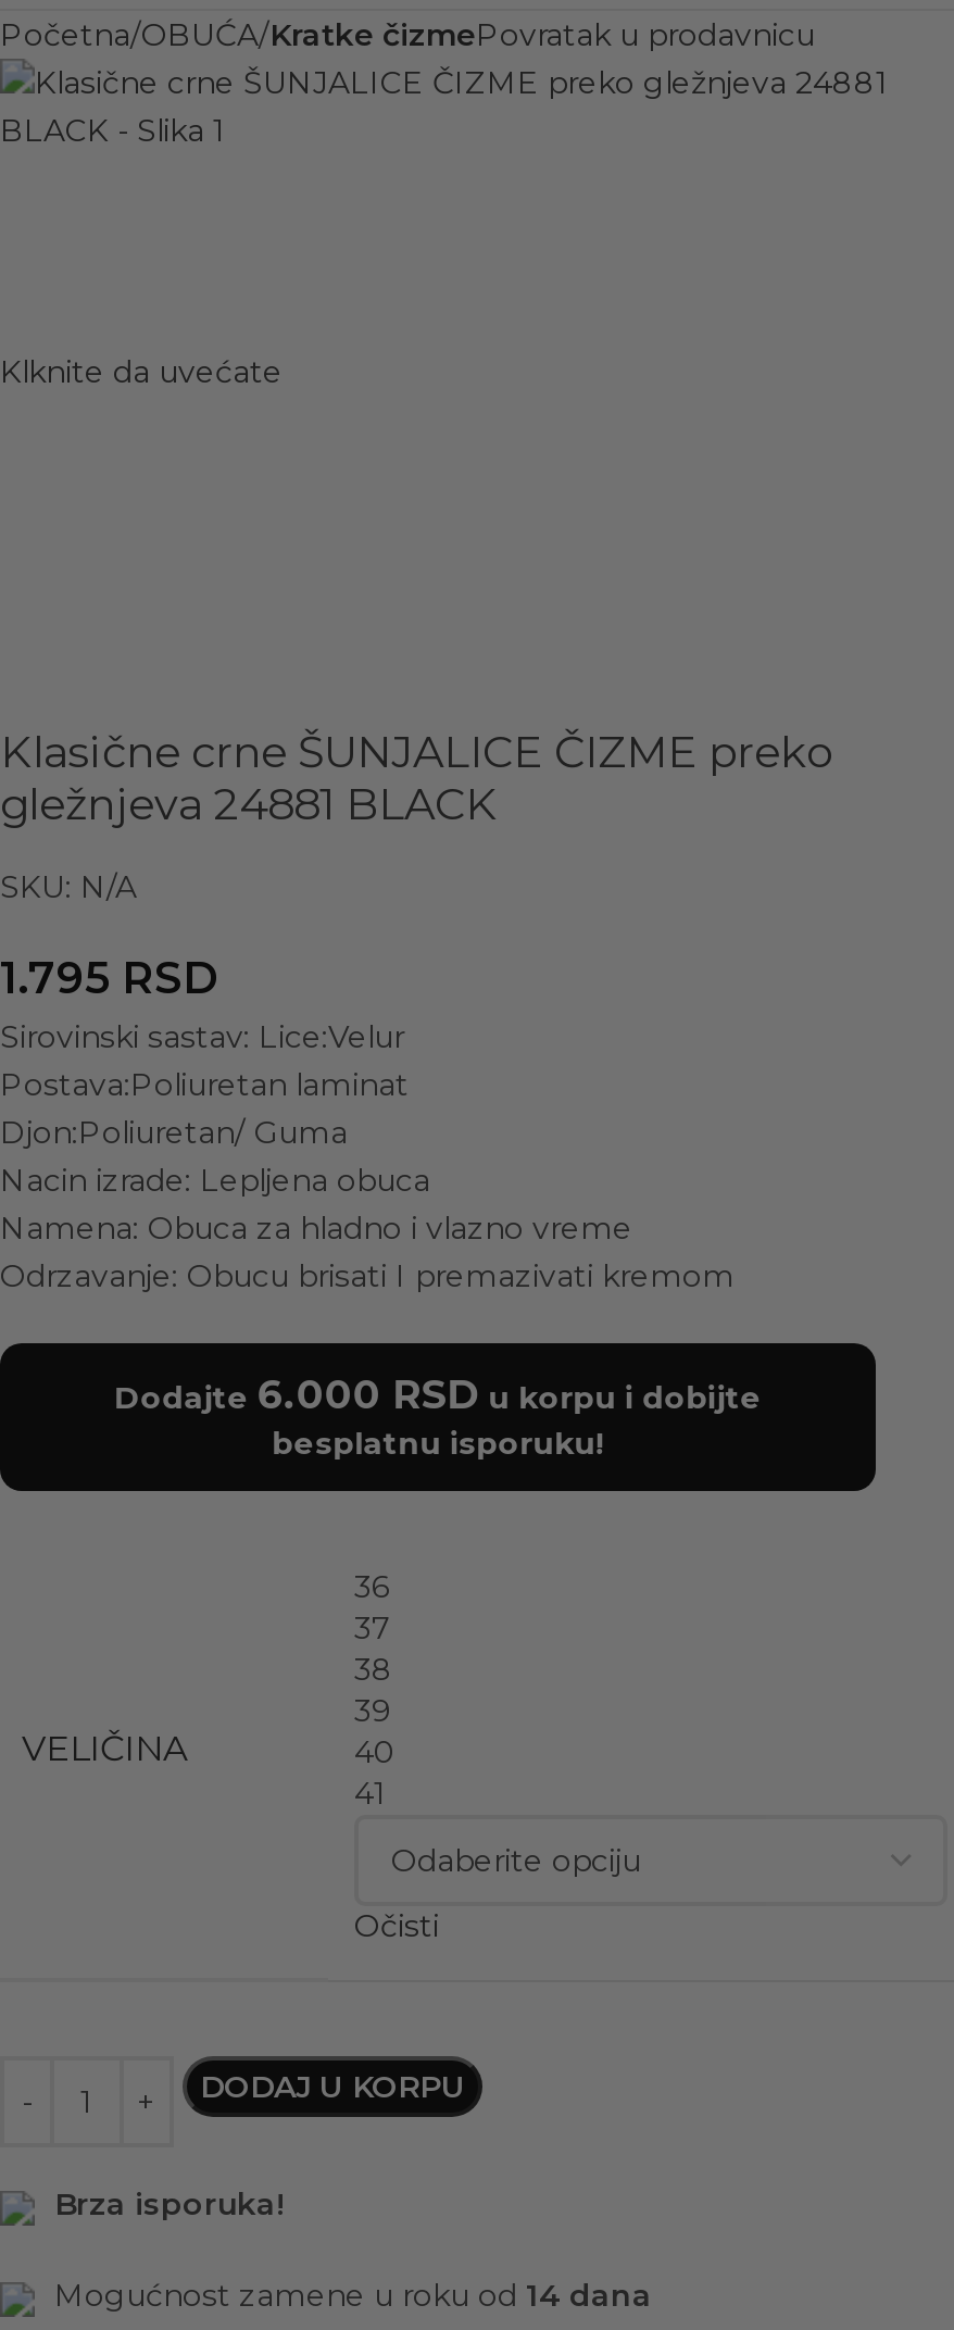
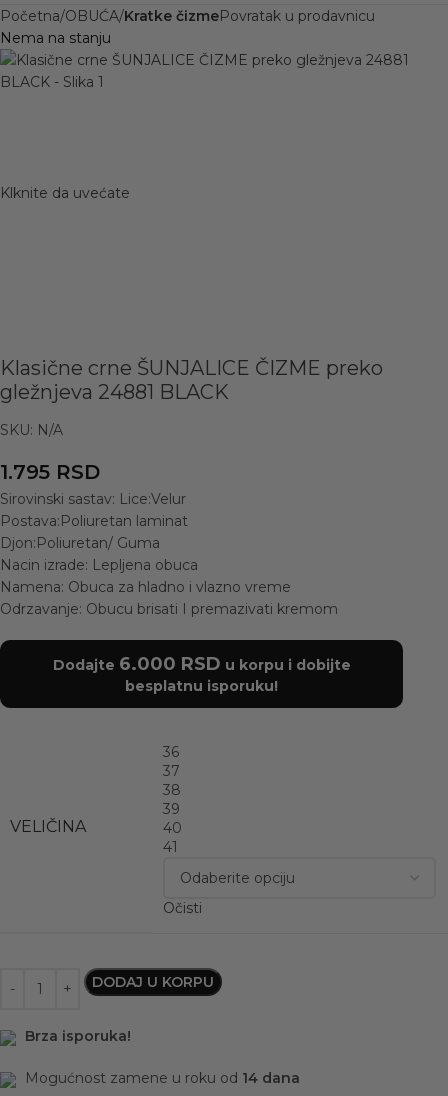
+ Nema na stanju
